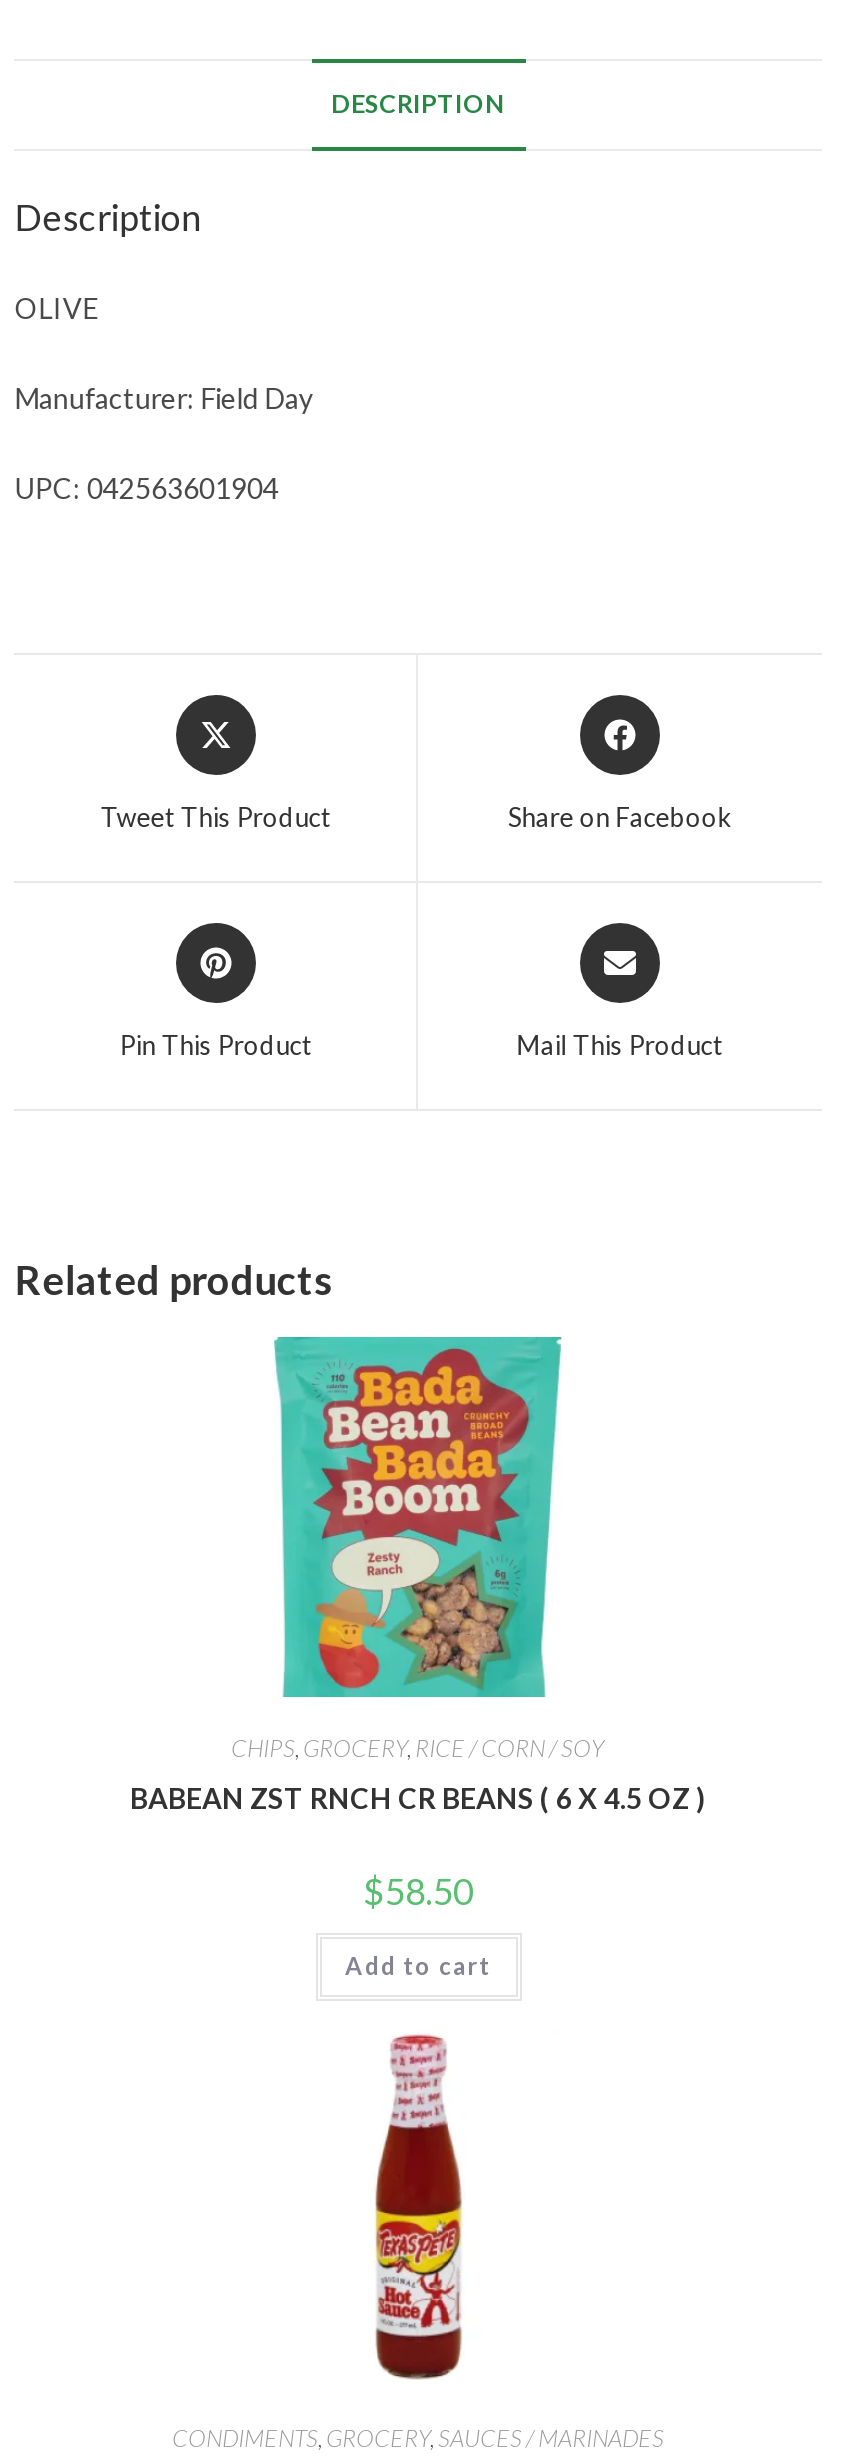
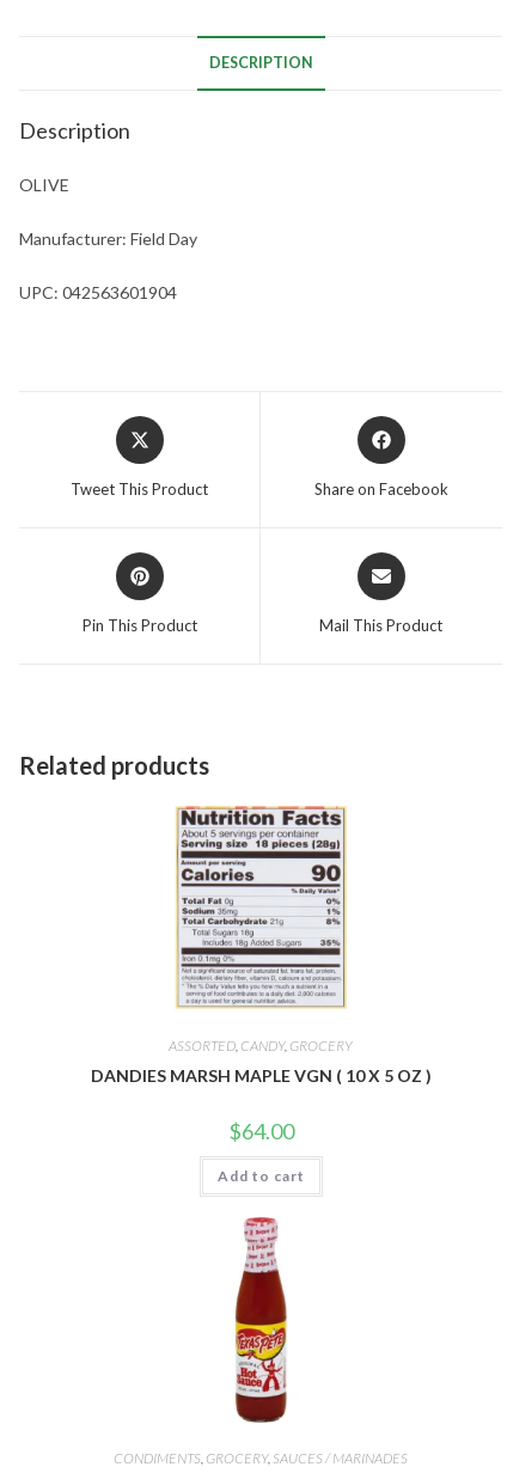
- [image]
- CHIPS, GROCERY, RICE / CORN / SOY
+ [image]
+ ASSORTED, CANDY, GROCERY

- BABEAN ZST RNCH CR BEANS ( 6 X 4.5 OZ )
+ DANDIES MARSH MAPLE VGN ( 10 X 5 OZ )

- $58.50
+ $64.00
